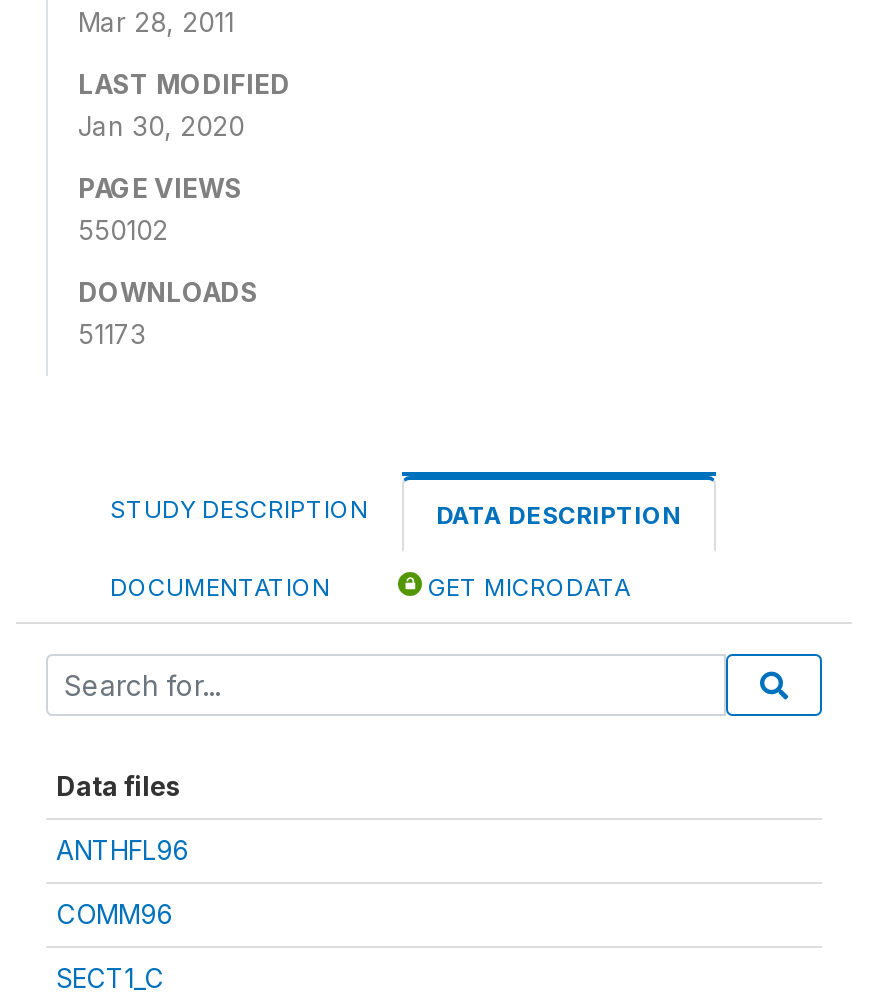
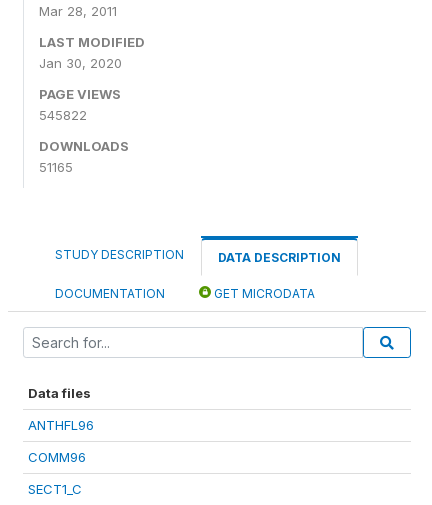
- 550102
+ 545822

- 51173
+ 51165
